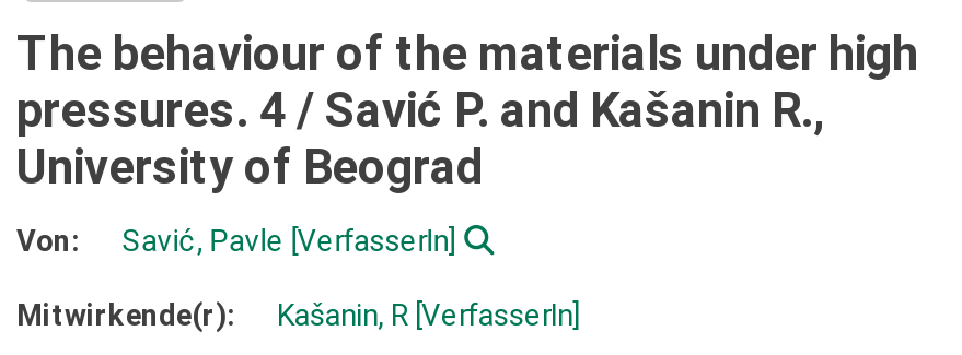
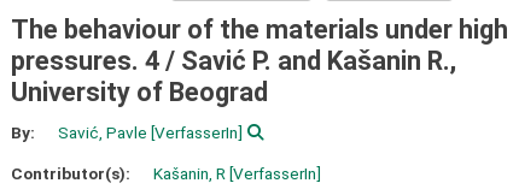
- Von:
+ By:

- Mitwirkende(r):
+ Contributor(s):
